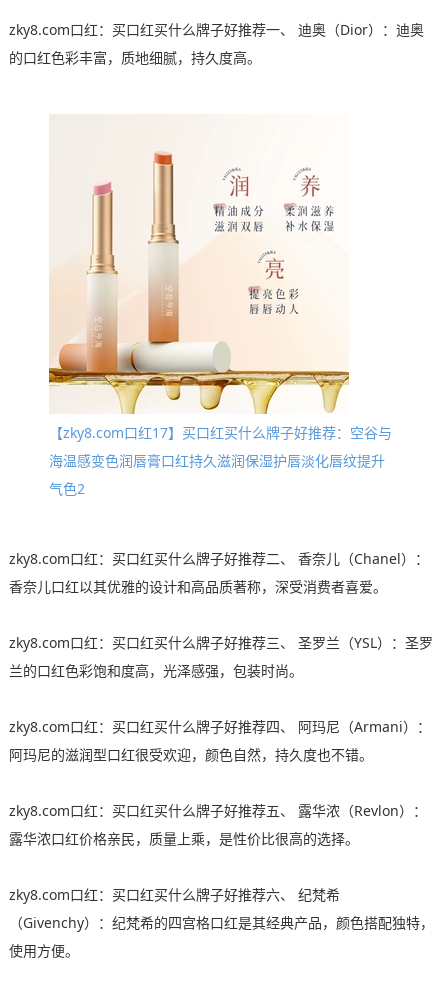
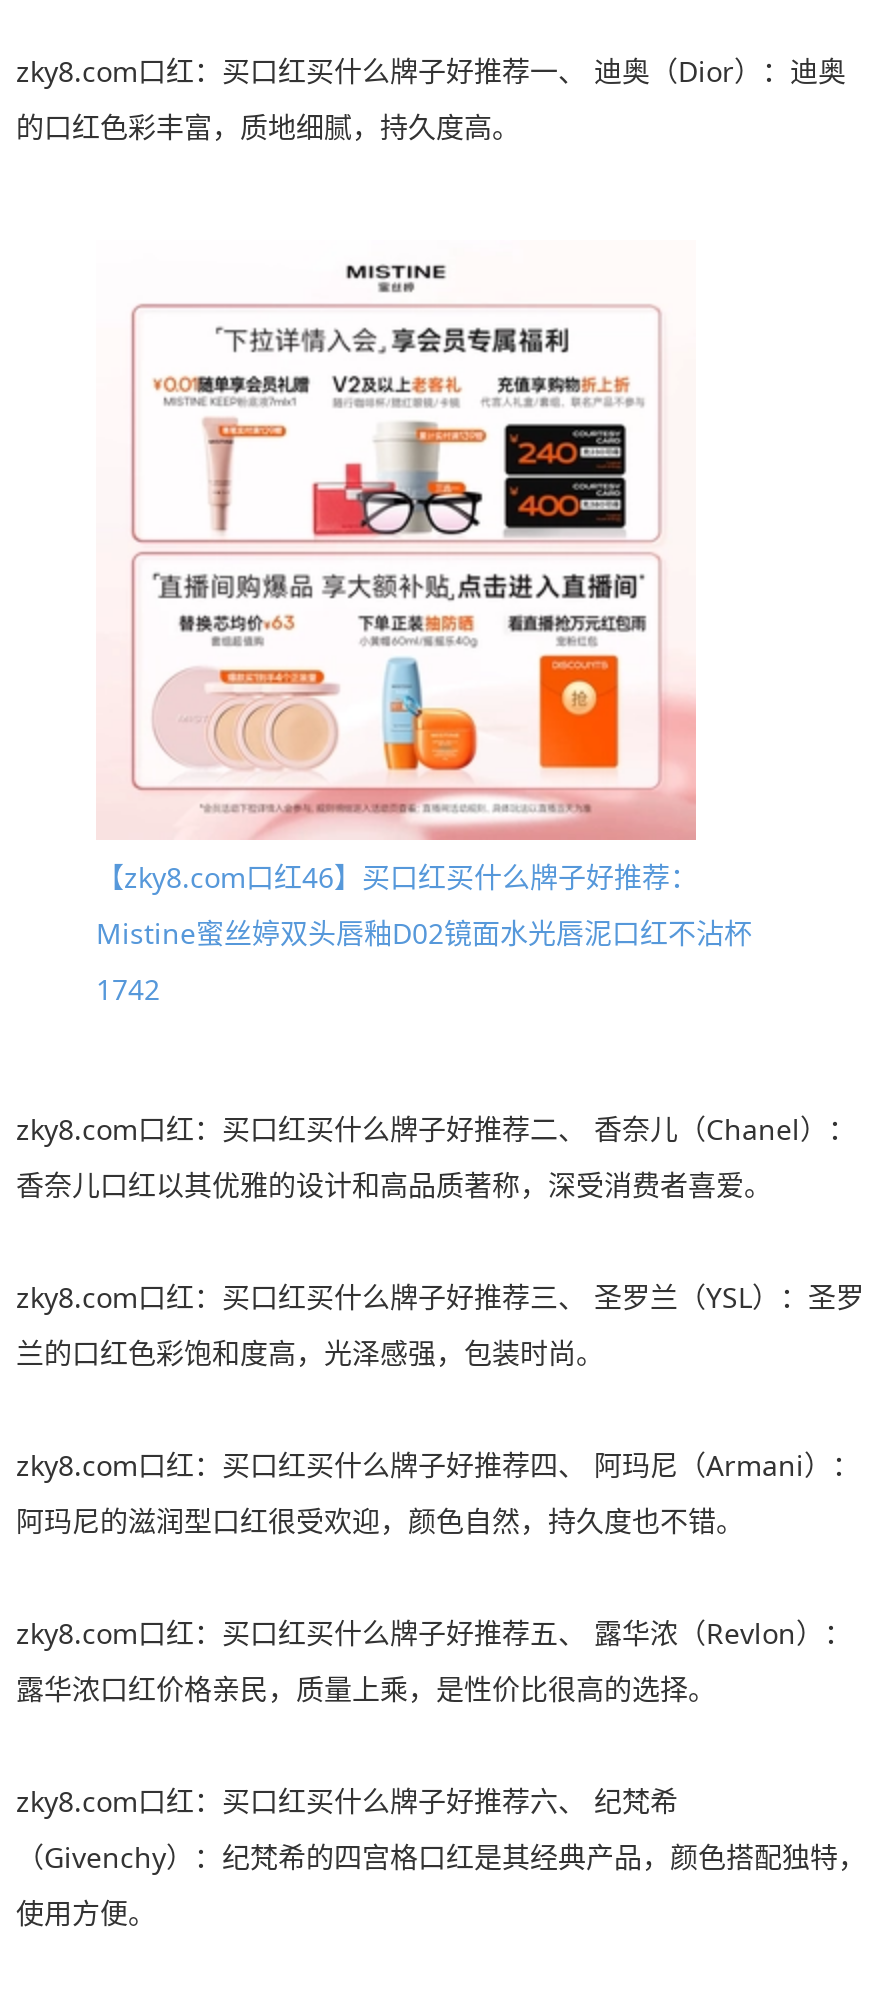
- [image]
- 【zky8.com口红17】买口红买什么牌子好推荐：空谷与
+ [image]
+ 【zky8.com口红46】买口红买什么牌子好推荐：

- 海温感变色润唇膏口红持久滋润保湿护唇淡化唇纹提升
+ Mistine蜜丝婷双头唇釉D02镜面水光唇泥口红不沾杯

- 气色2
+ 1742
